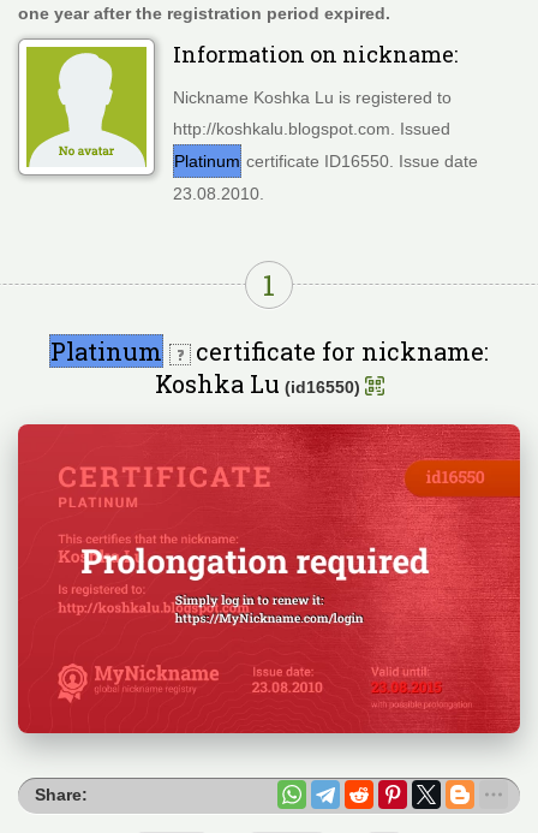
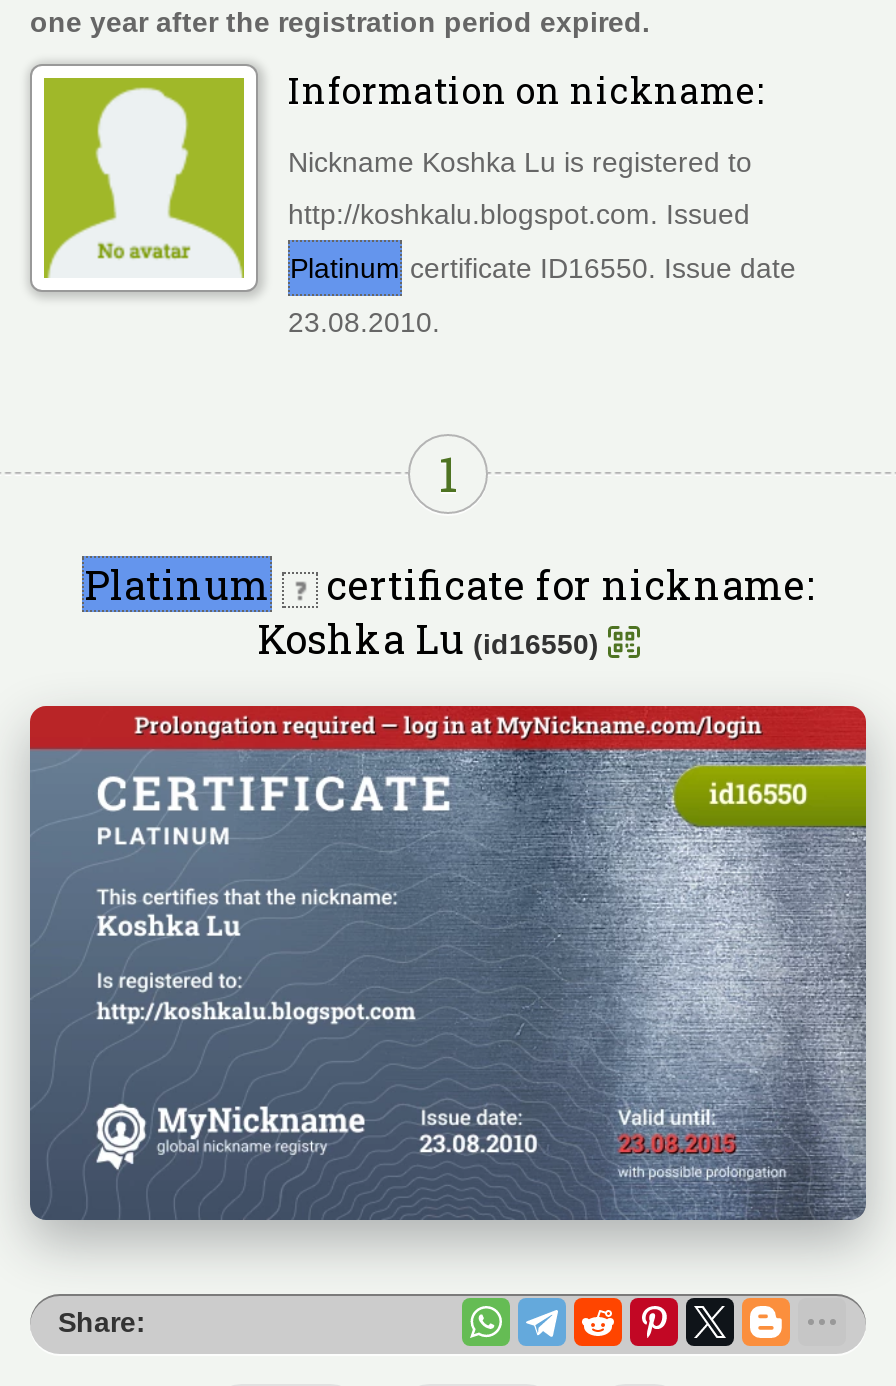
- [image]
+ [image]
